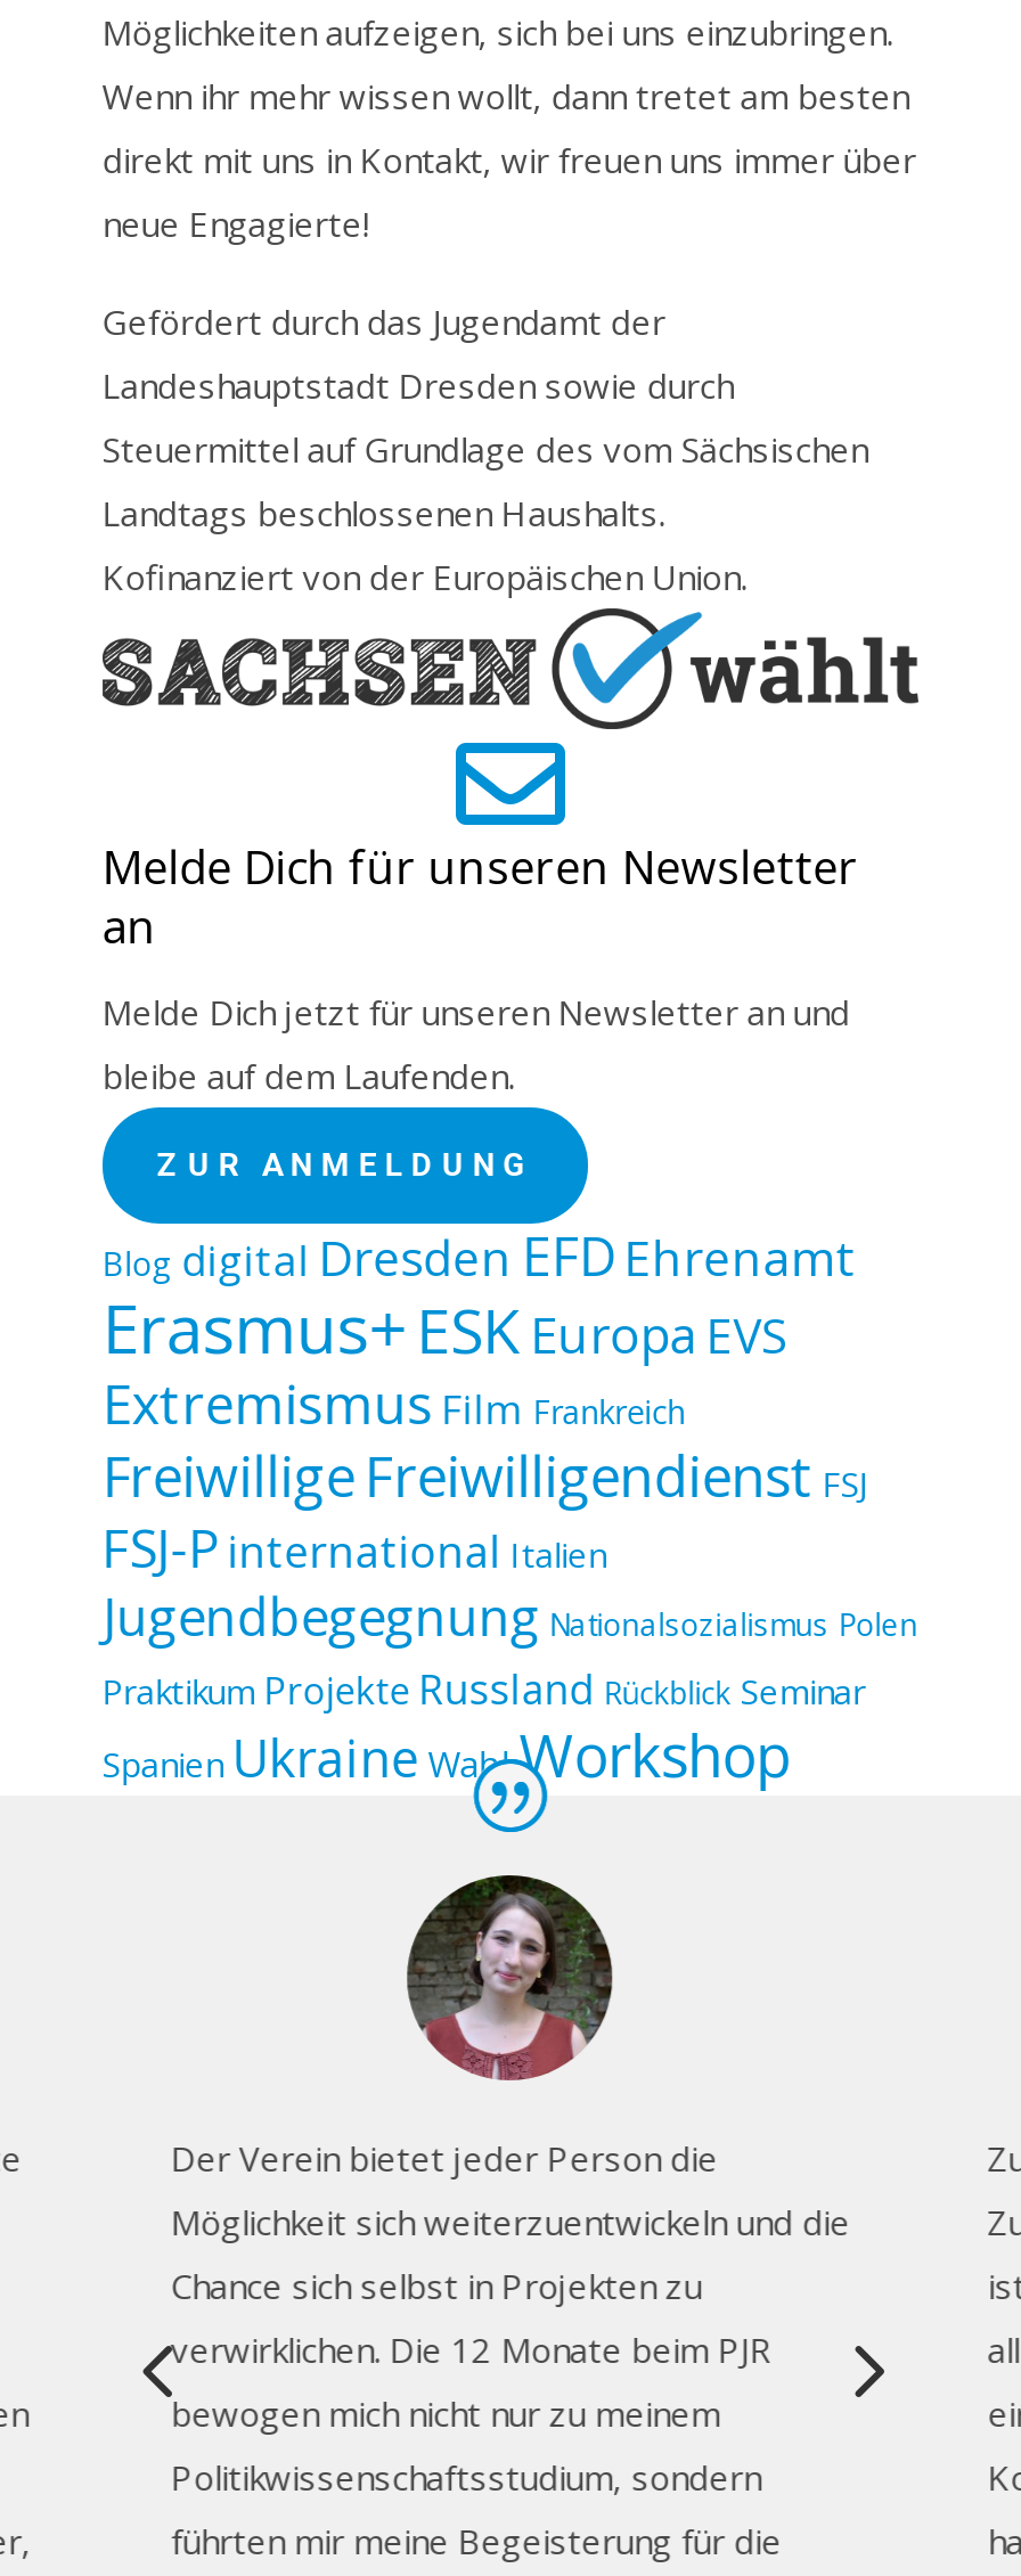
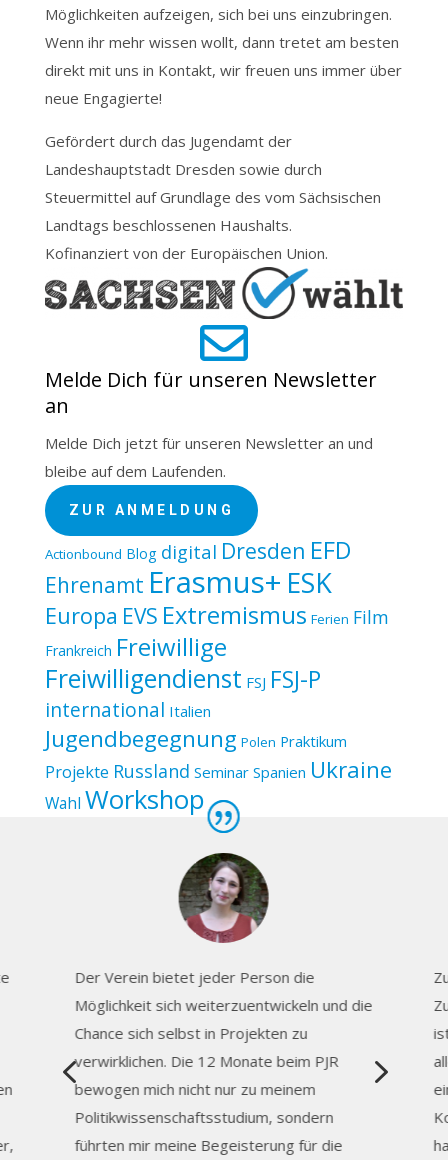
- Blog digital Dresden EFD Ehrenamt
- Erasmus+ ESK Europa EVS
- Extremismus Film Frankreich
- Freiwillige Freiwilligendienst FSJ
- FSJ-P international Italien
- Jugendbegegnung Nationalsozialismus Polen
- Praktikum Projekte Russland Rückblick Seminar
- Spanien Ukraine Wahl Workshop
+ Actionbound Blog digital Dresden EFD
+ Ehrenamt Erasmus+ ESK
+ Europa EVS Extremismus Ferien Film
+ Frankreich Freiwillige
+ Freiwilligendienst FSJ FSJ-P
+ international Italien
+ Jugendbegegnung Polen Praktikum
+ Projekte Russland Seminar Spanien Ukraine
+ Wahl Workshop
